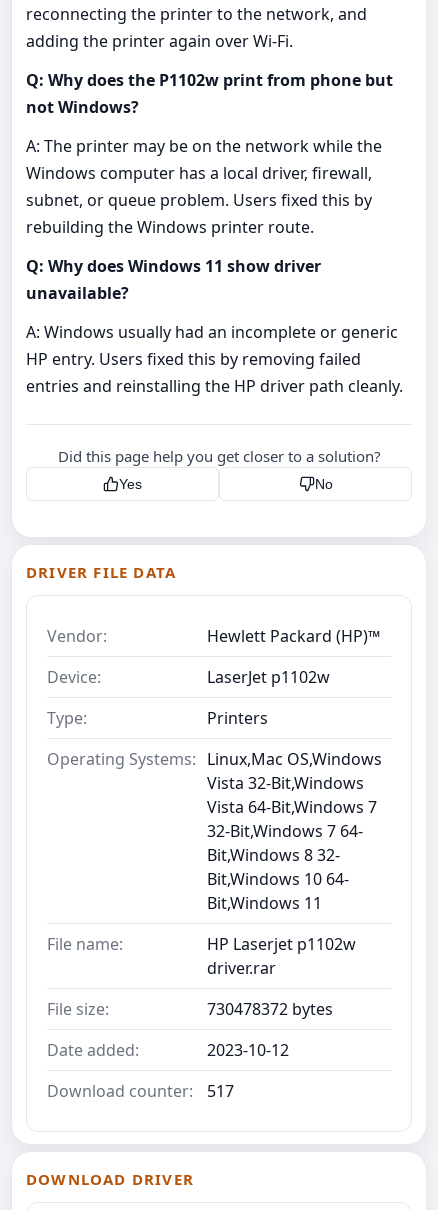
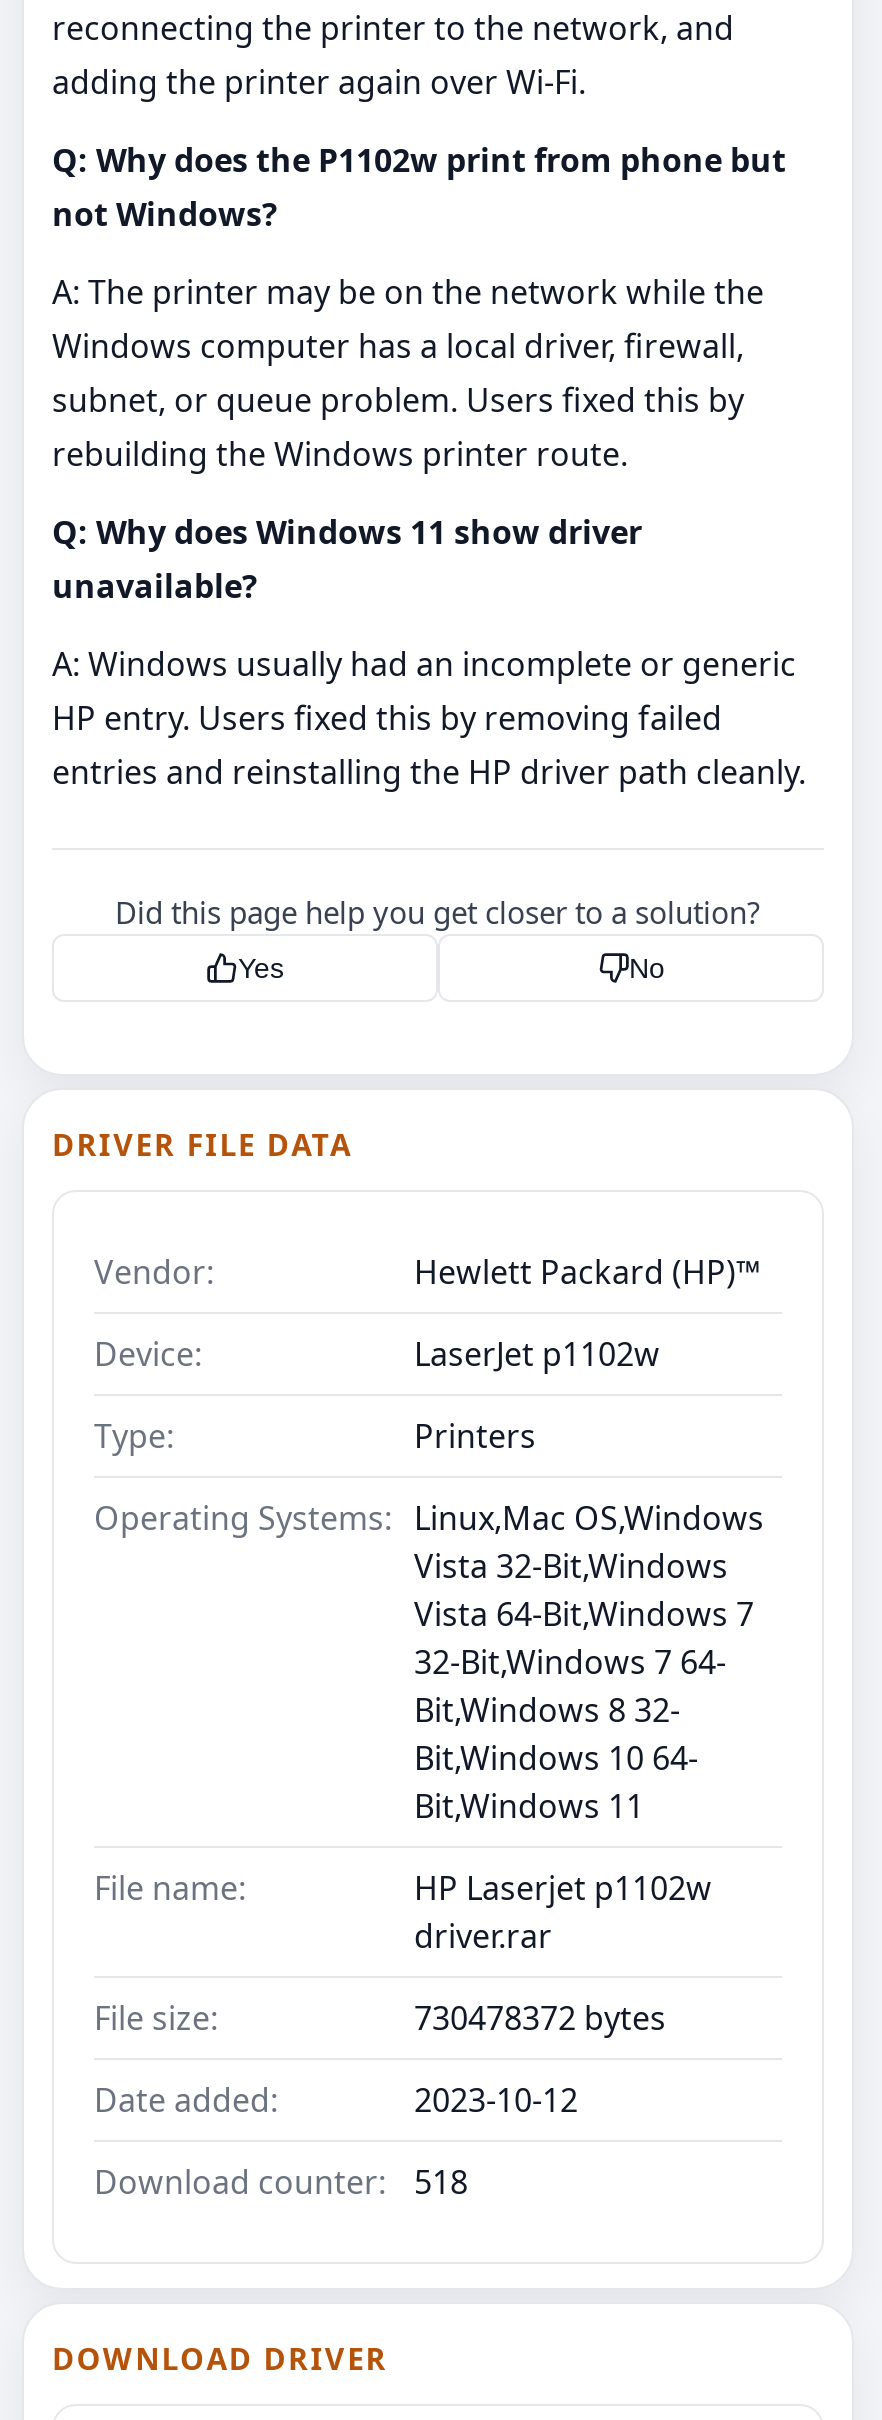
- Download counter: 517
+ Download counter: 518
